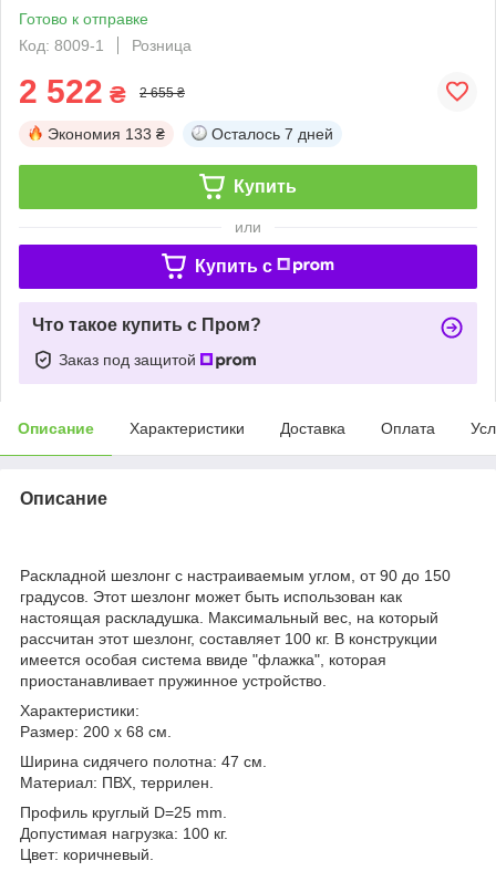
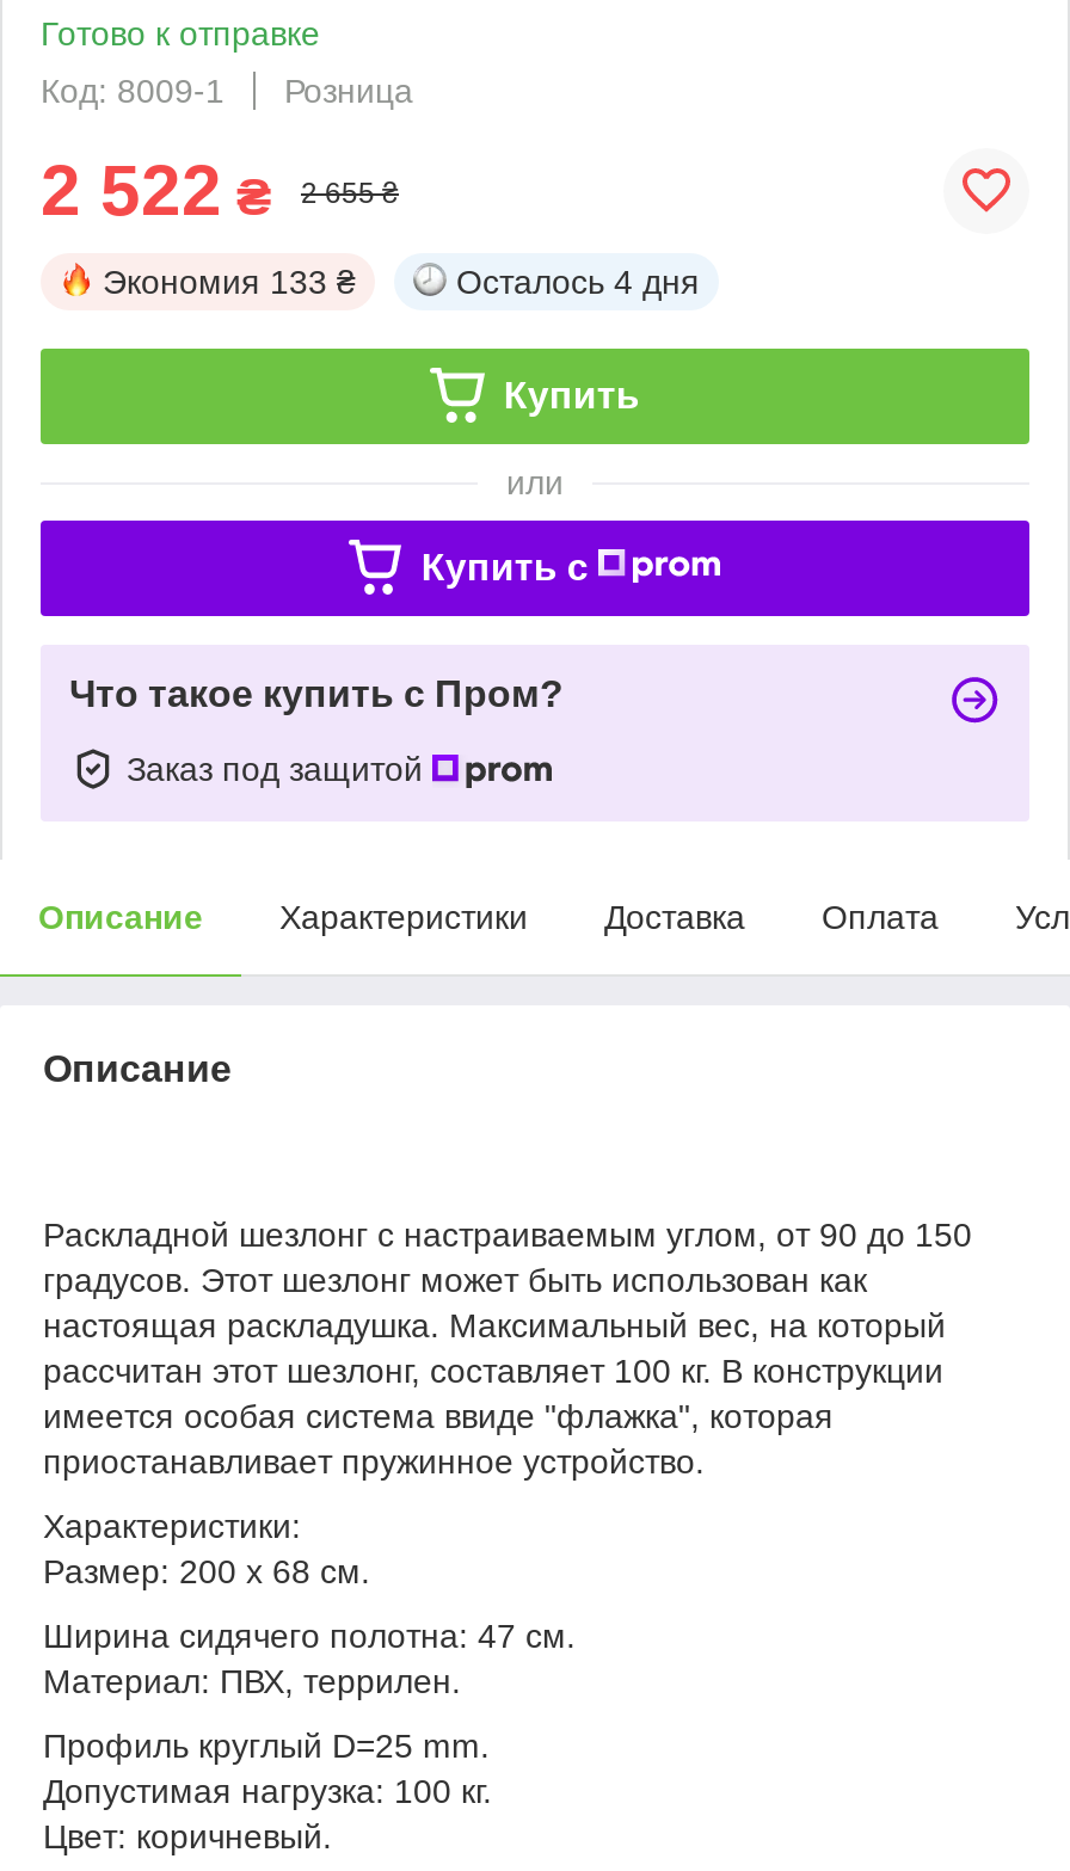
- Осталось 7 дней
+ Осталось 4 дня
